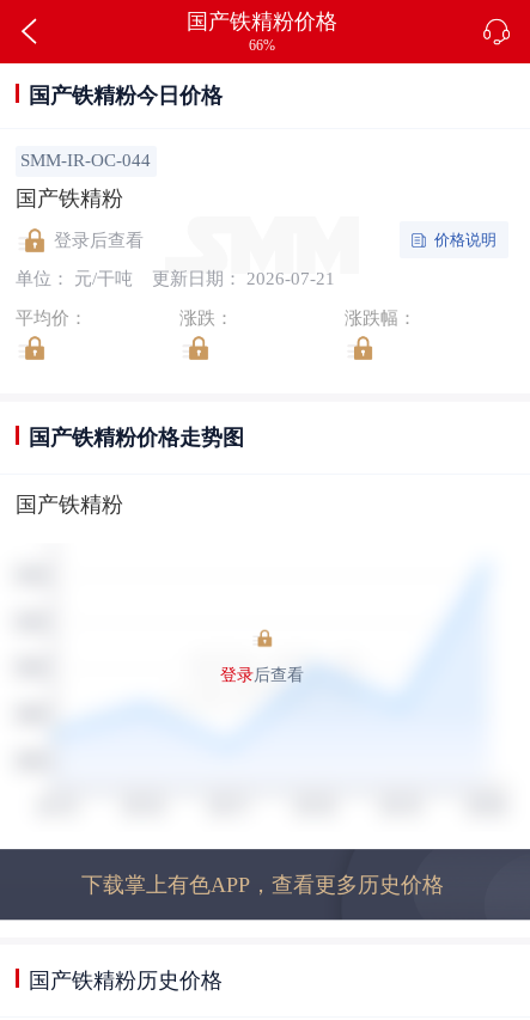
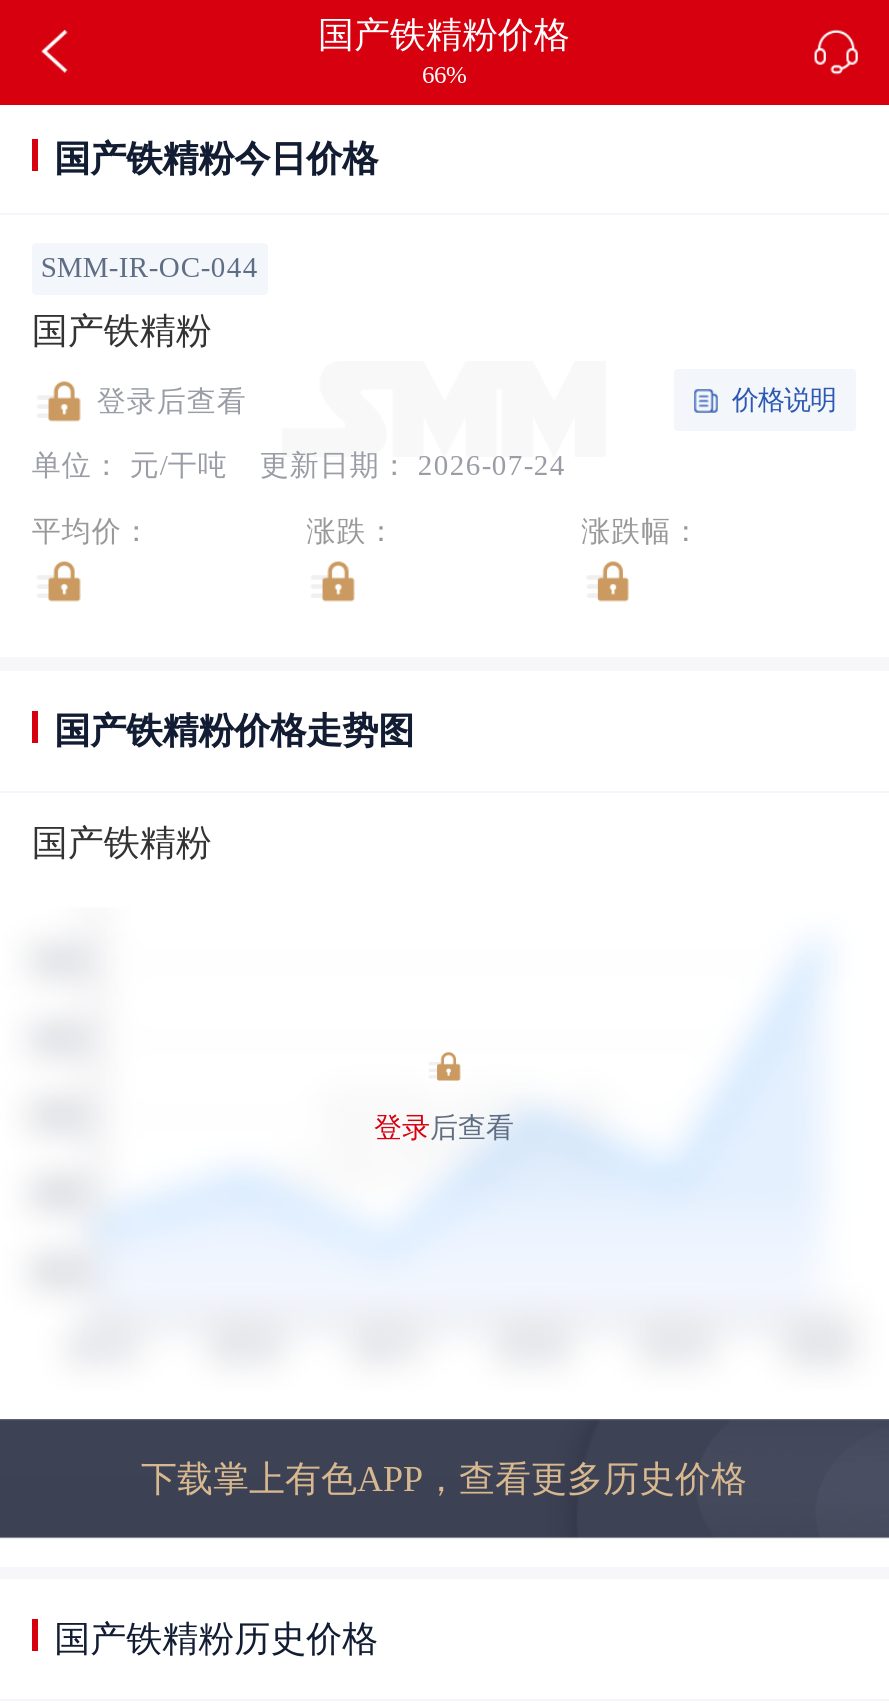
- 单位： 元/干吨 更新日期： 2026-07-21
+ 单位： 元/干吨 更新日期： 2026-07-24
